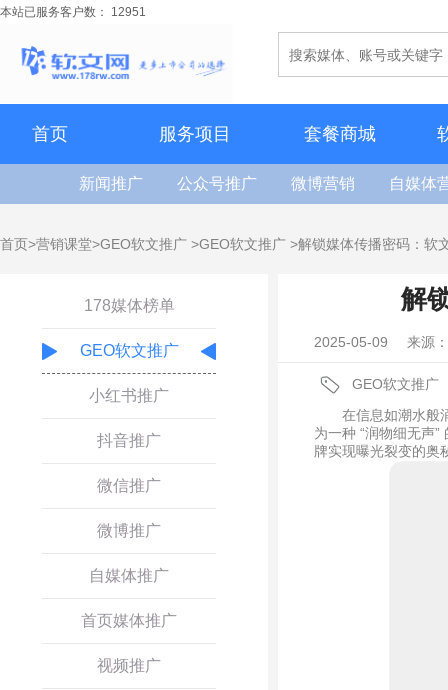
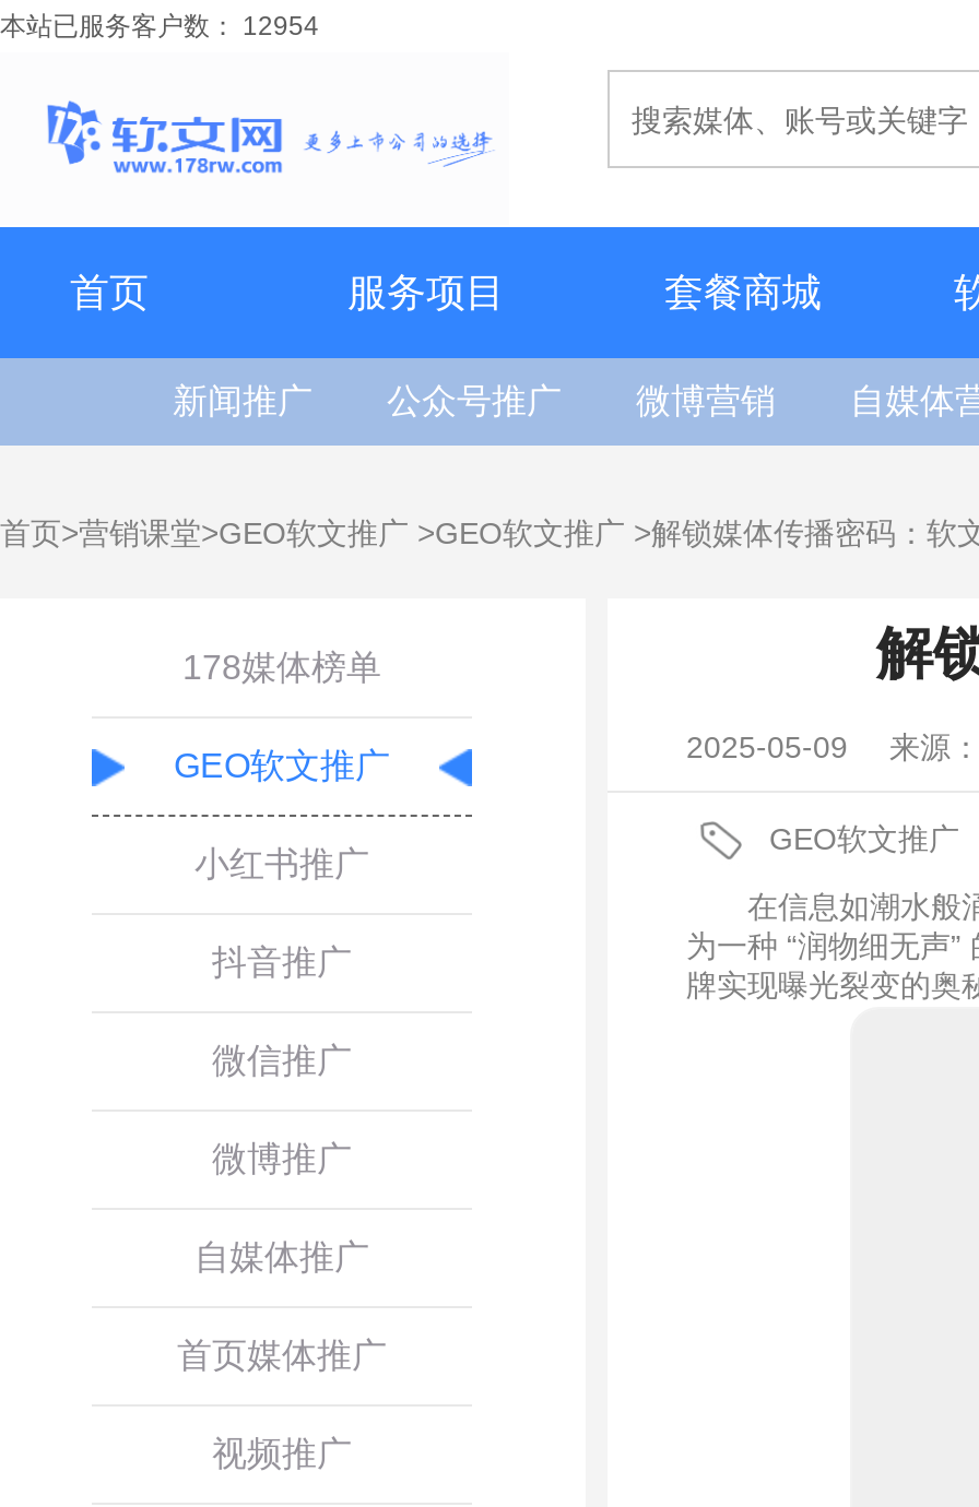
- 本站已服务客户数：12951
+ 本站已服务客户数：12954
